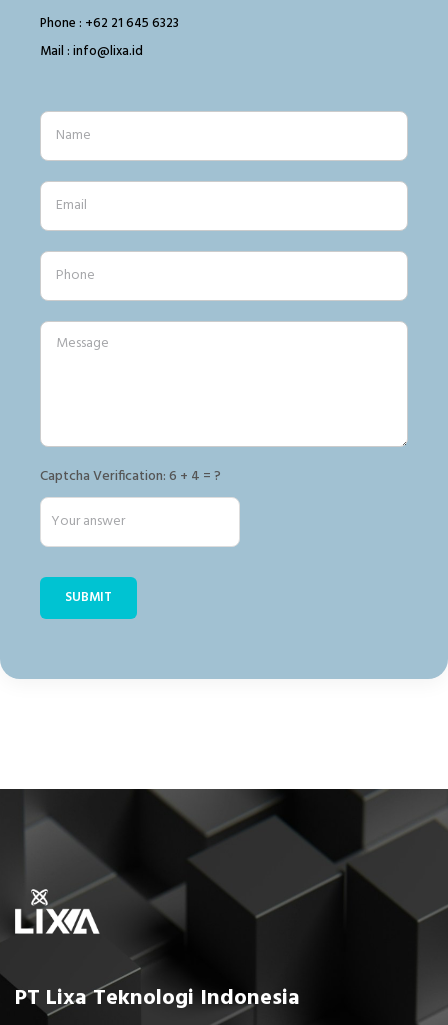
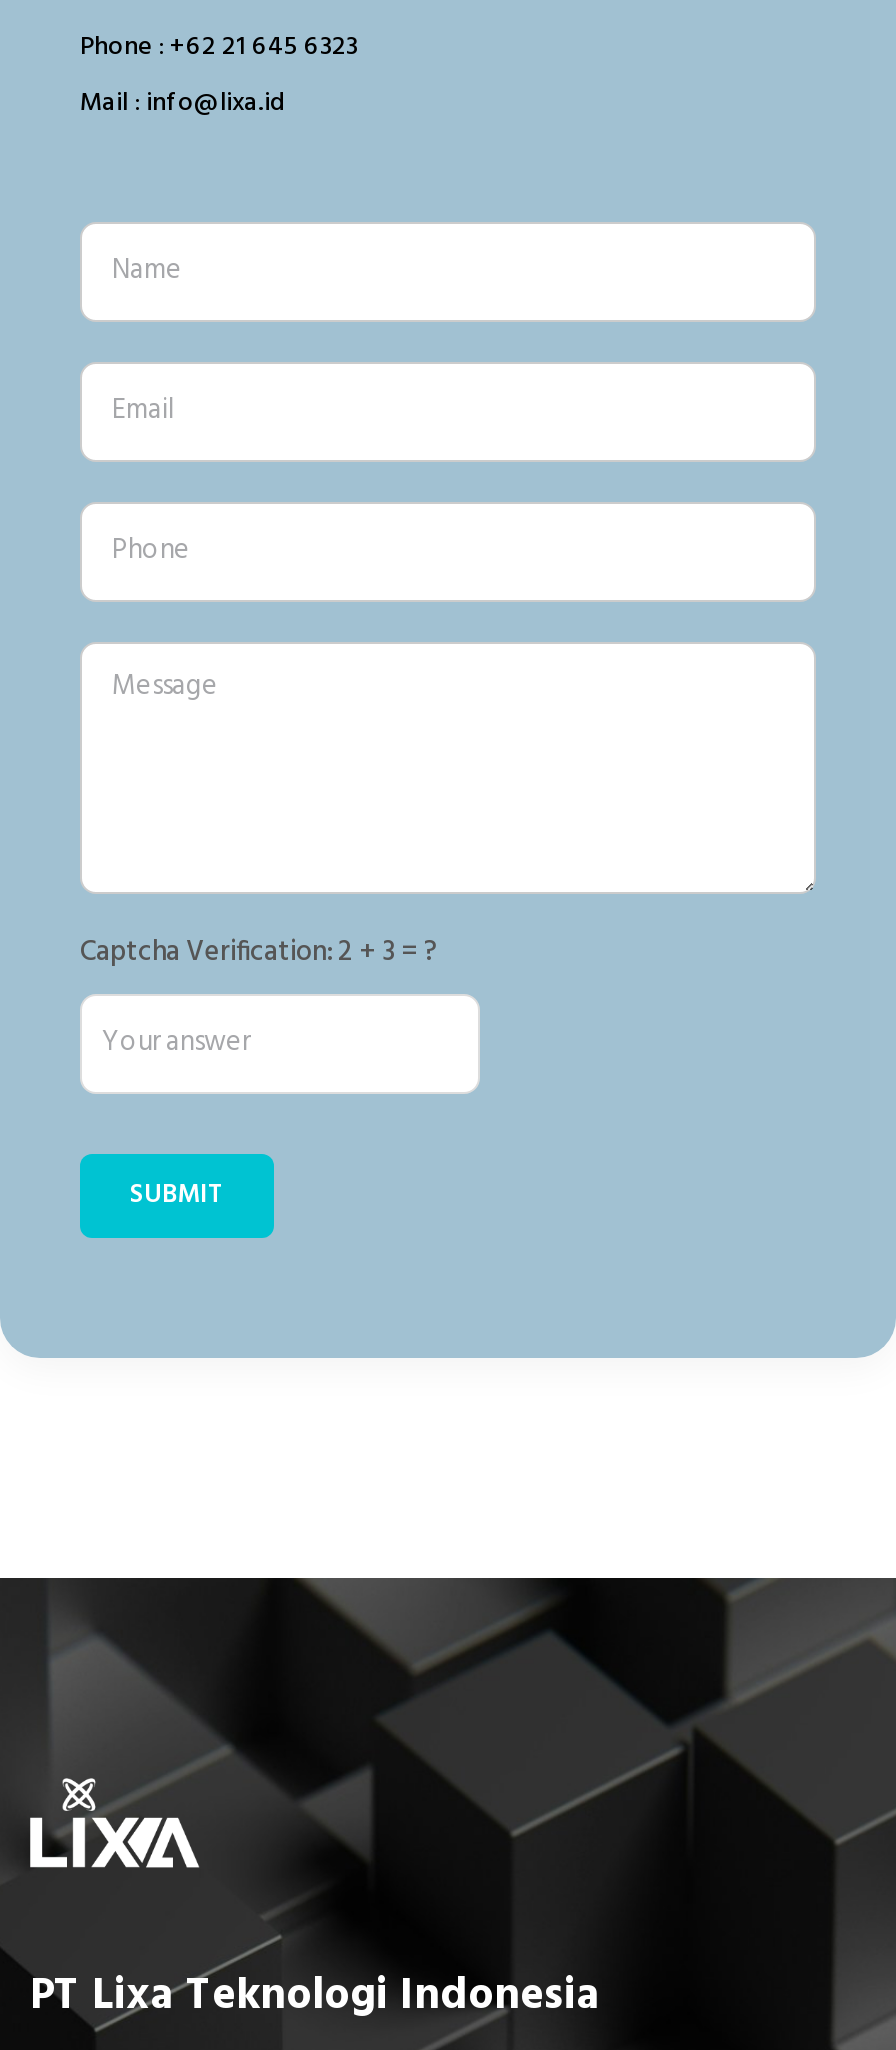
- Captcha Verification: 6 + 4 = ?
+ Captcha Verification: 2 + 3 = ?
